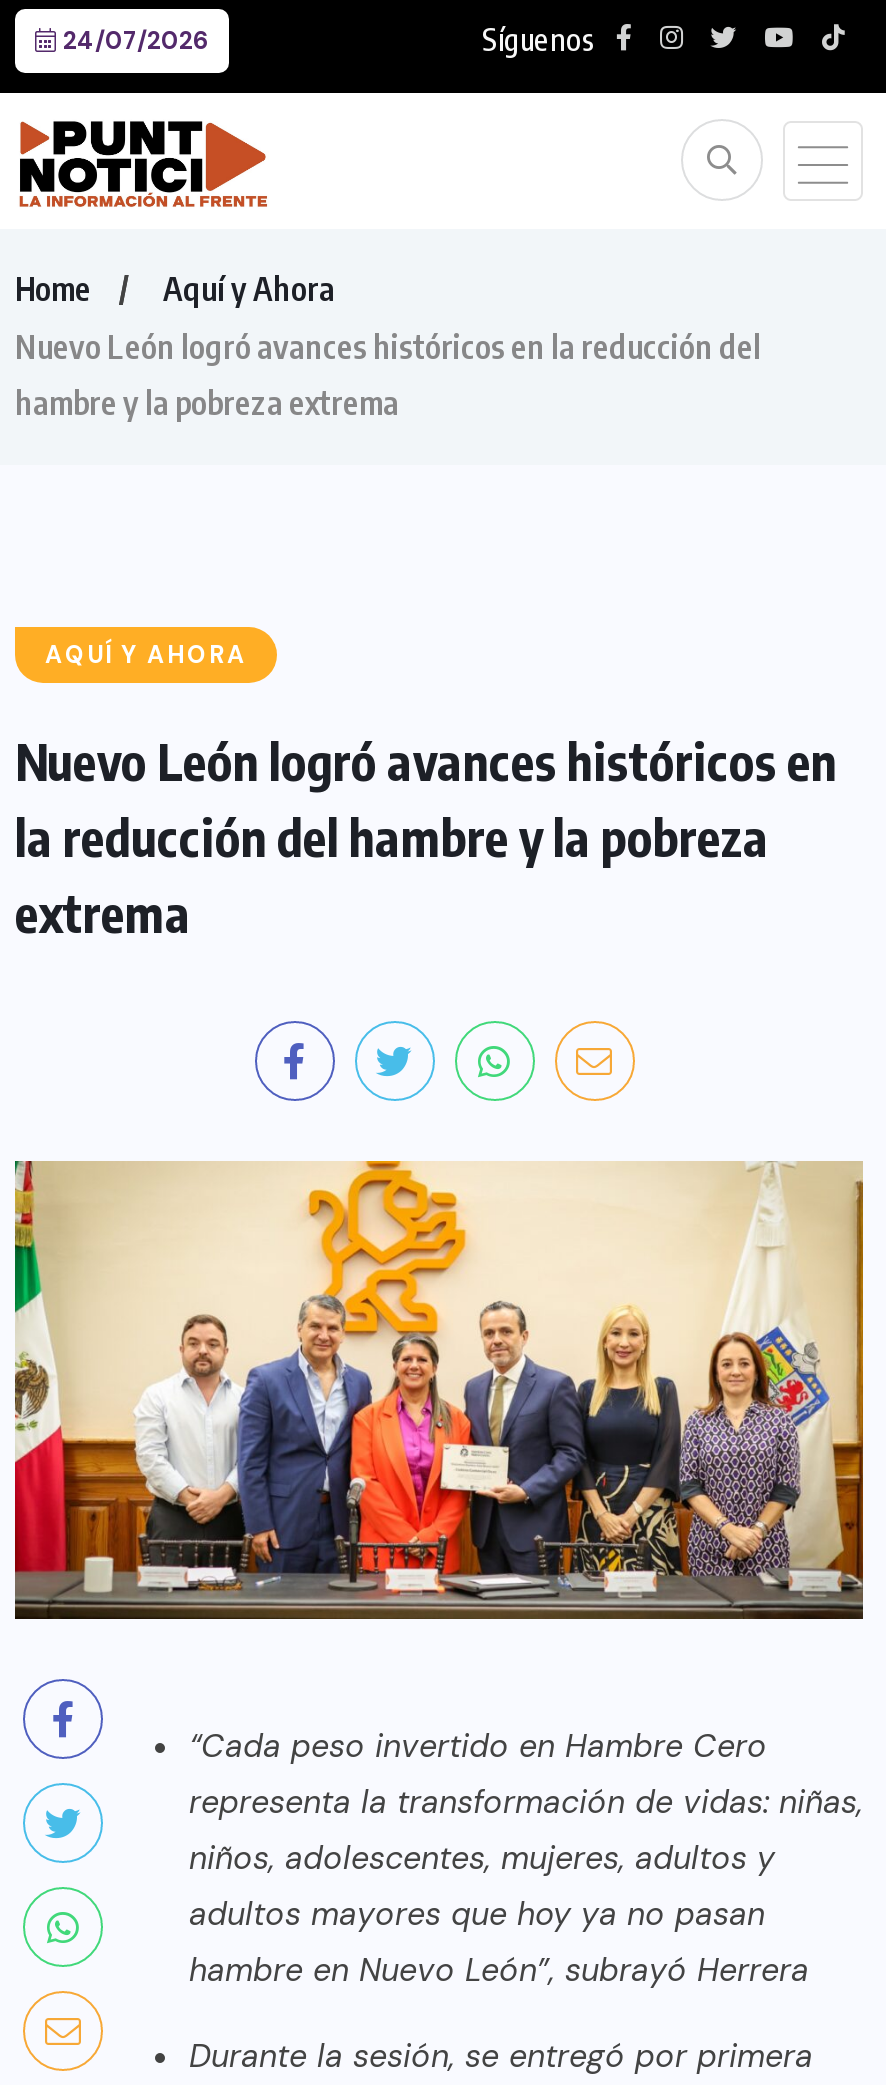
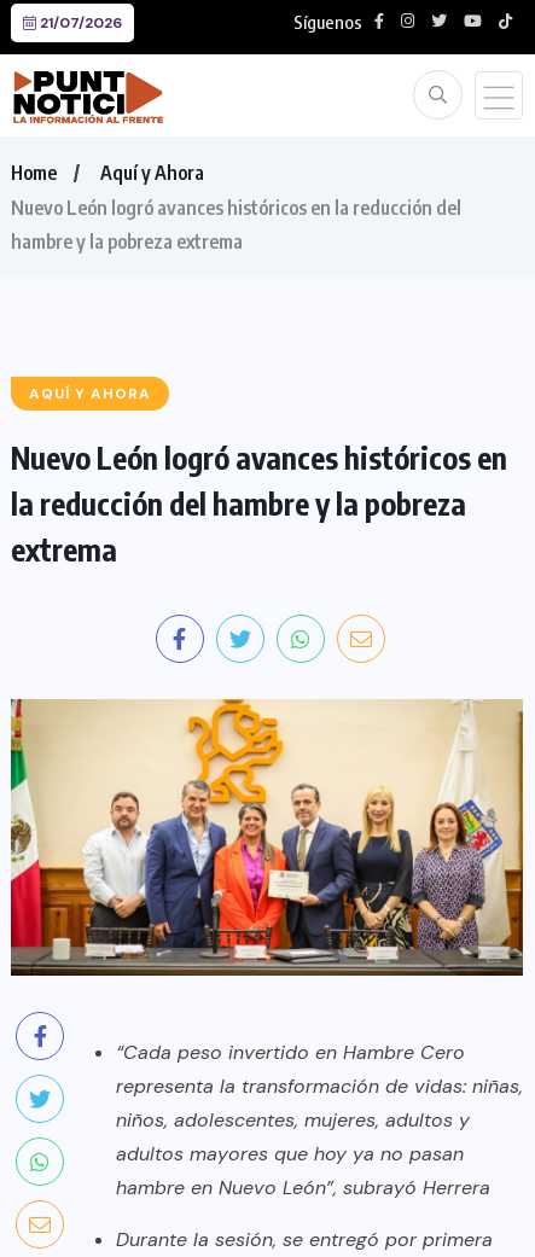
- 24/07/2026
+ 21/07/2026
